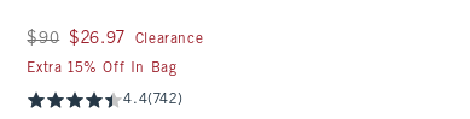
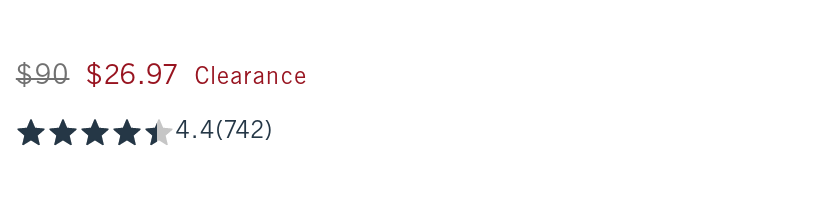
- Extra 15% Off In Bag
